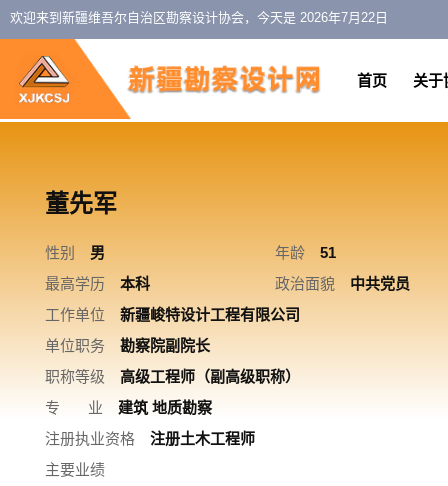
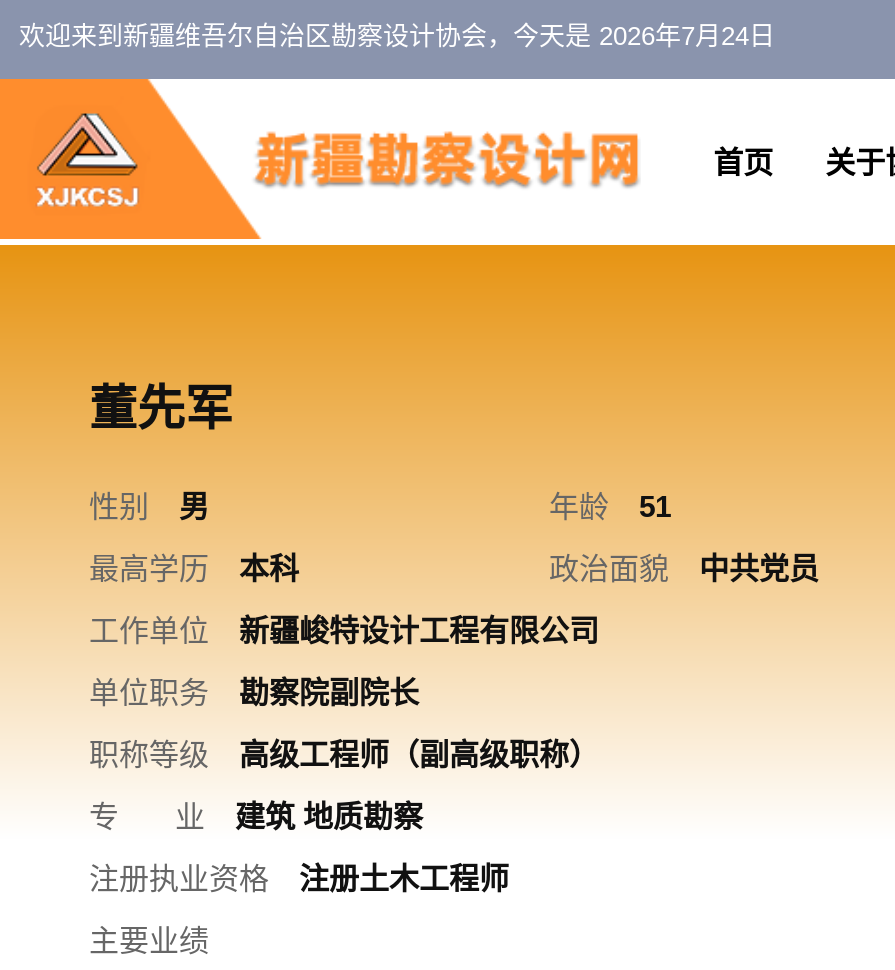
- 欢迎来到新疆维吾尔自治区勘察设计协会，今天是2026年7月22日
+ 欢迎来到新疆维吾尔自治区勘察设计协会，今天是2026年7月24日
